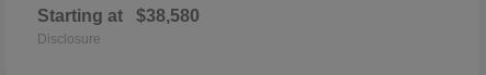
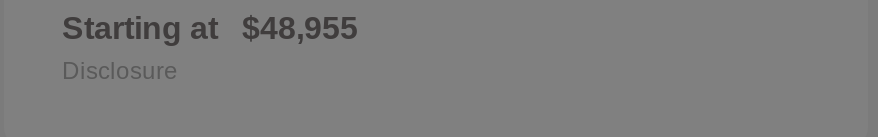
- Starting at $38,580
+ Starting at $48,955
